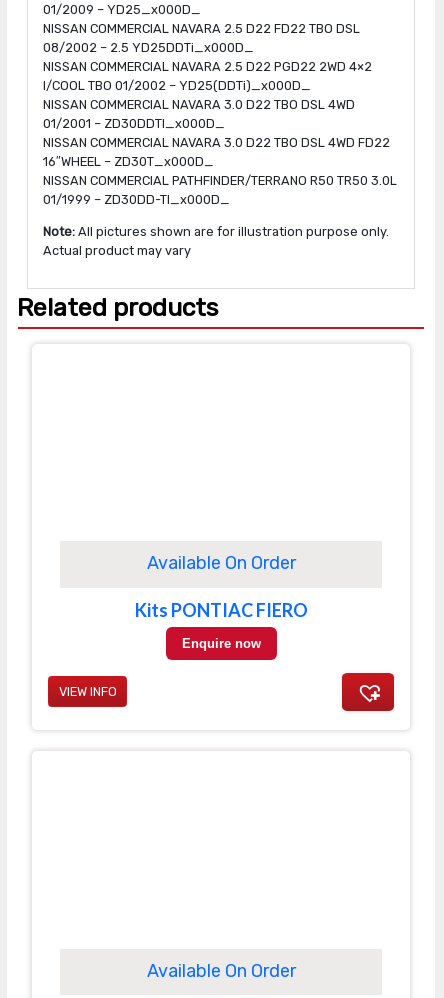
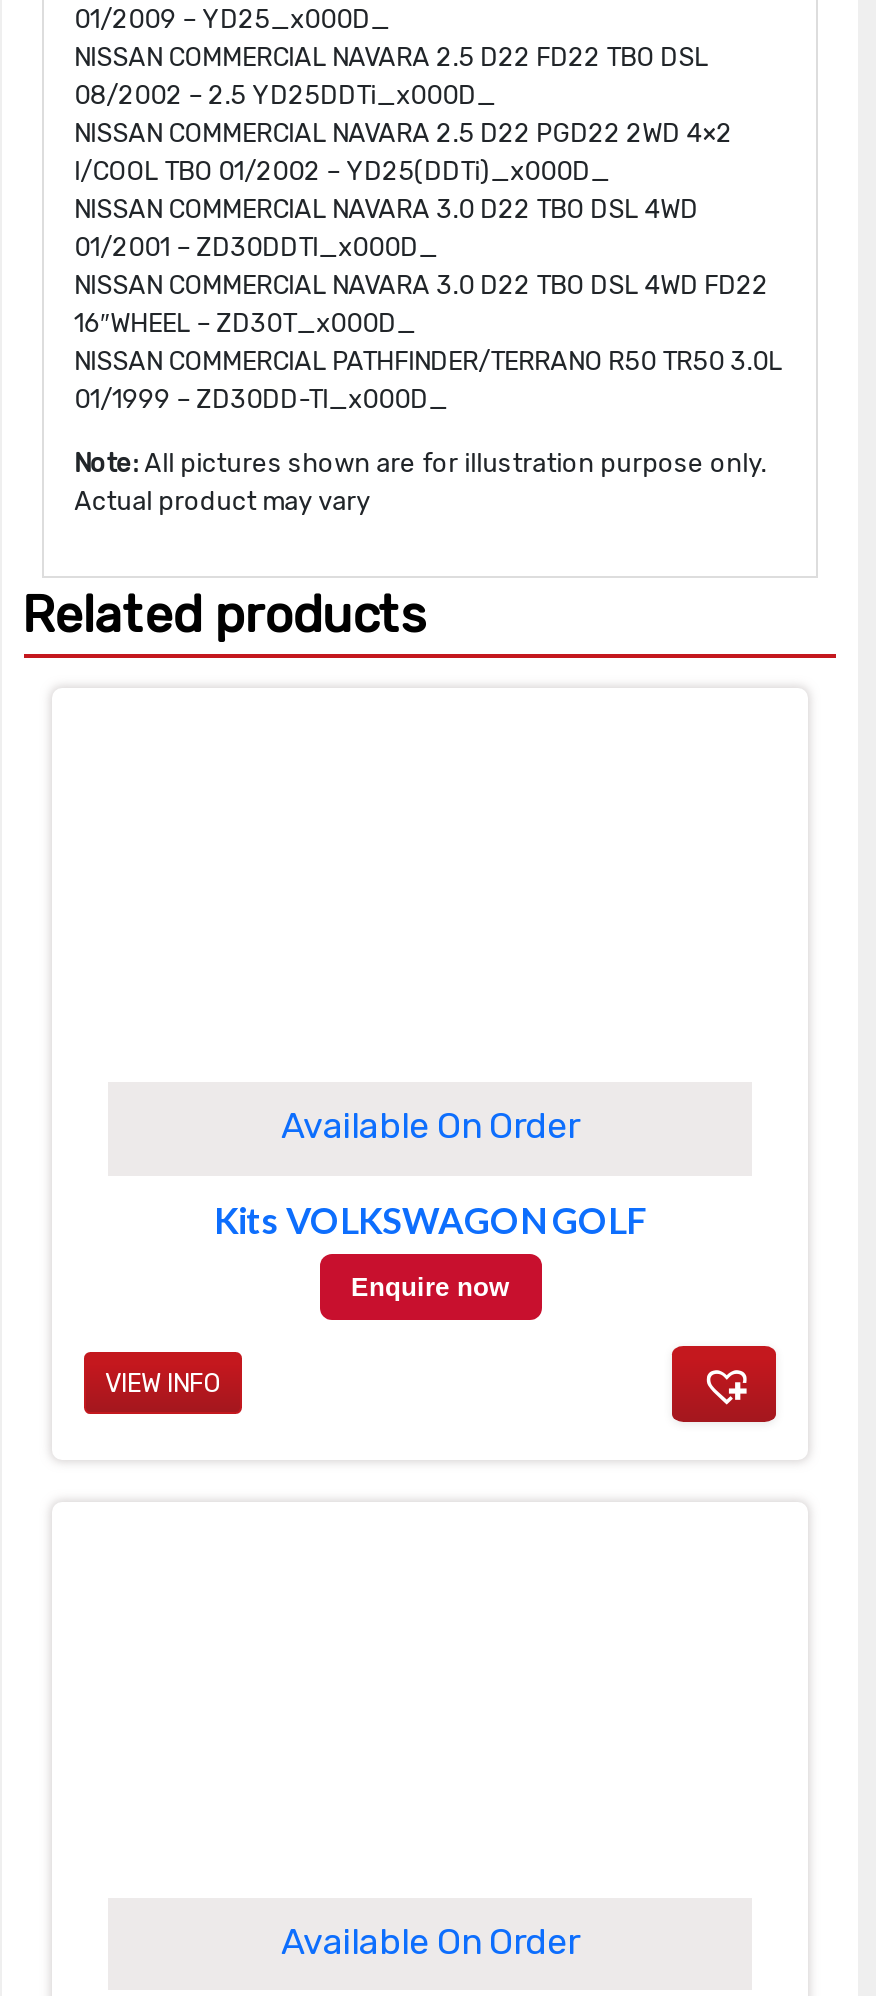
- Kits PONTIAC FIERO
+ Kits VOLKSWAGON GOLF
